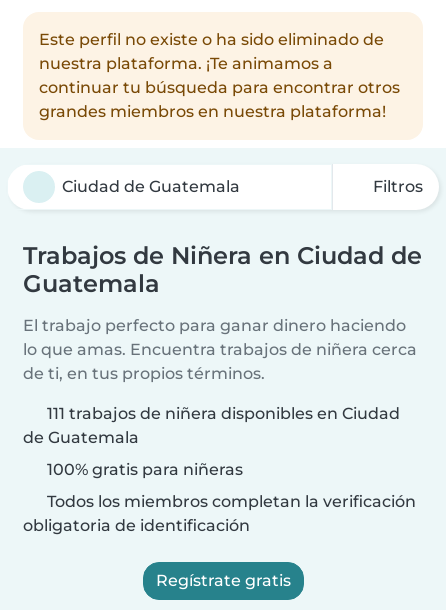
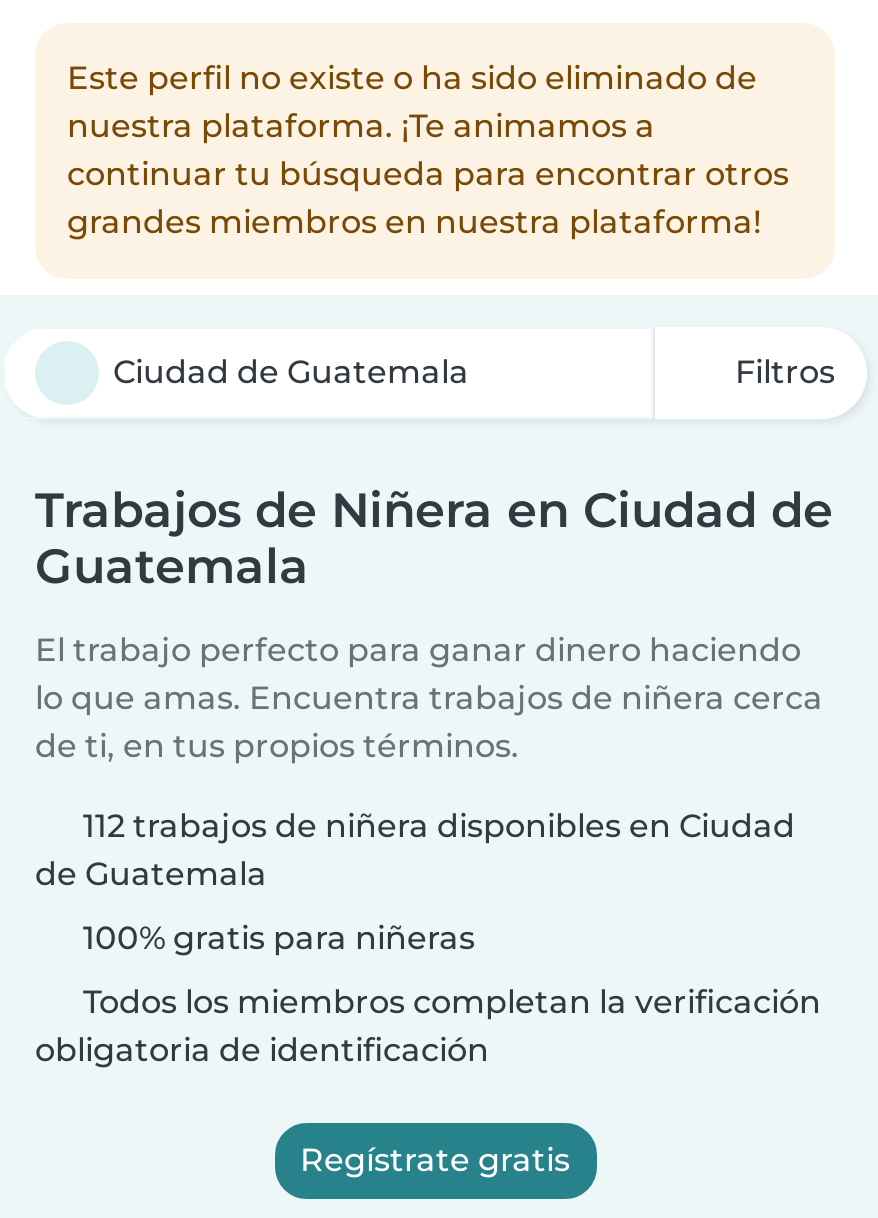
- 111 trabajos de niñera disponibles en Ciudad
+ 112 trabajos de niñera disponibles en Ciudad
